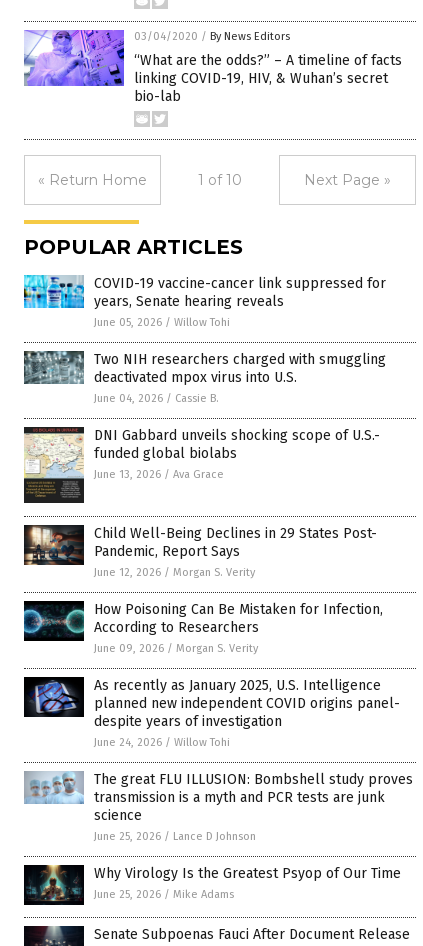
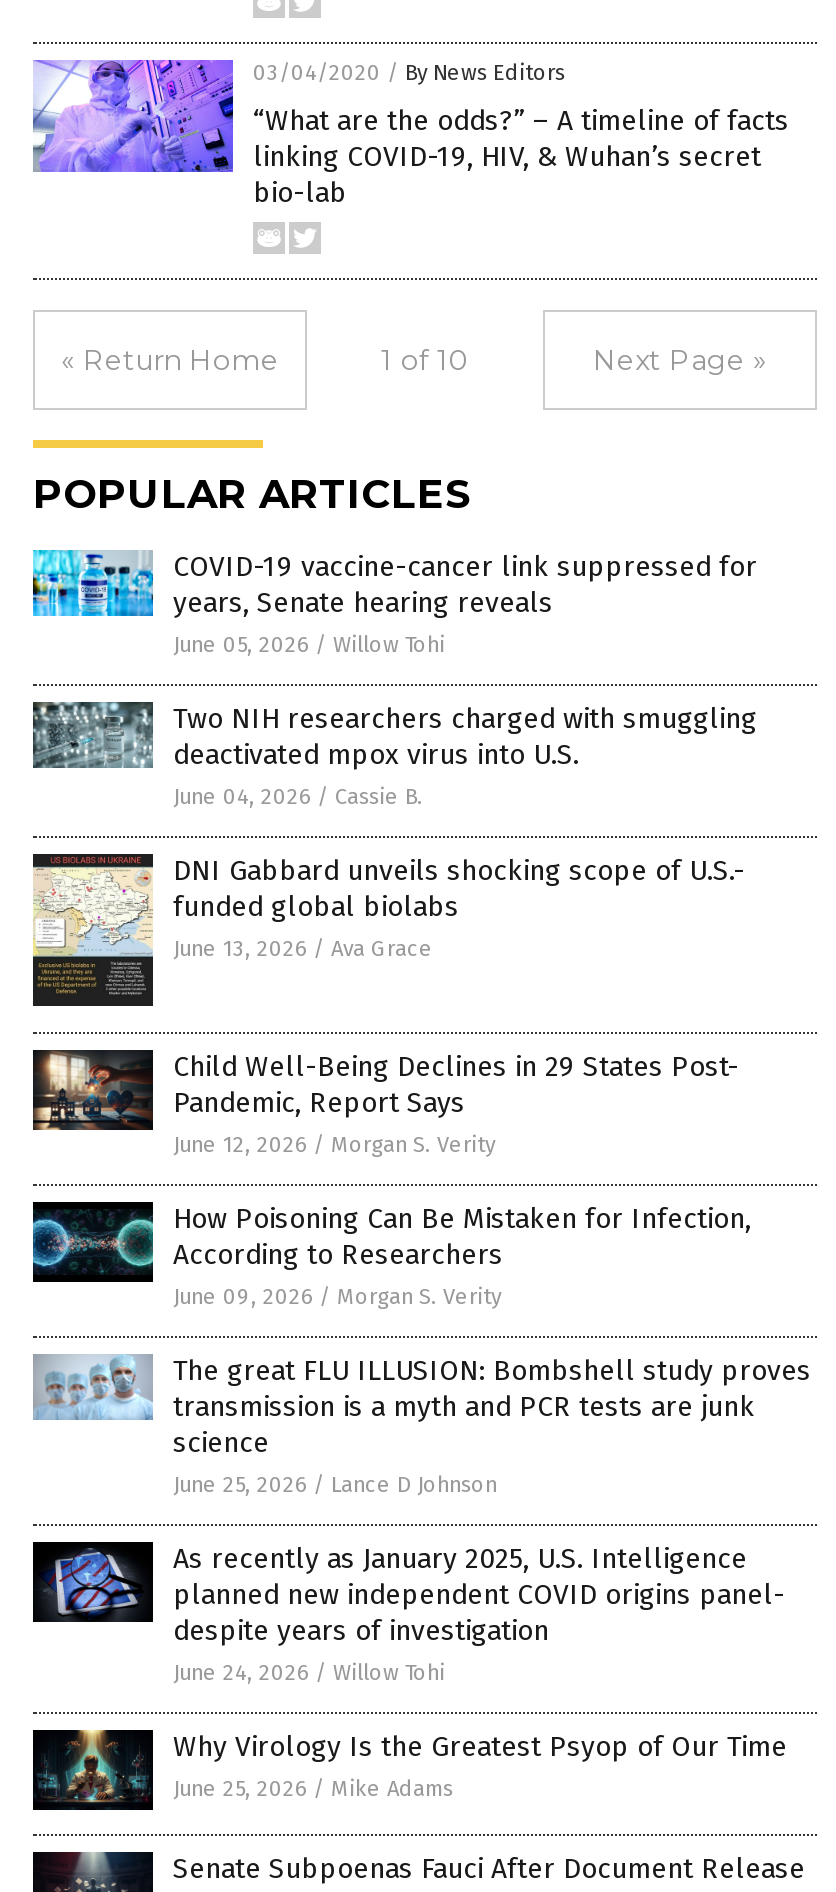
moved down: [image] | As recently as January 2025, U.S. Intelligence | planned new independent COVID origins panel- | despite years of investigation | June 24, 2026 / Willow Tohi

moved up: [image] | The great FLU ILLUSION: Bombshell study proves | transmission is a myth and PCR tests are junk | science | June 25, 2026 / Lance D Johnson
